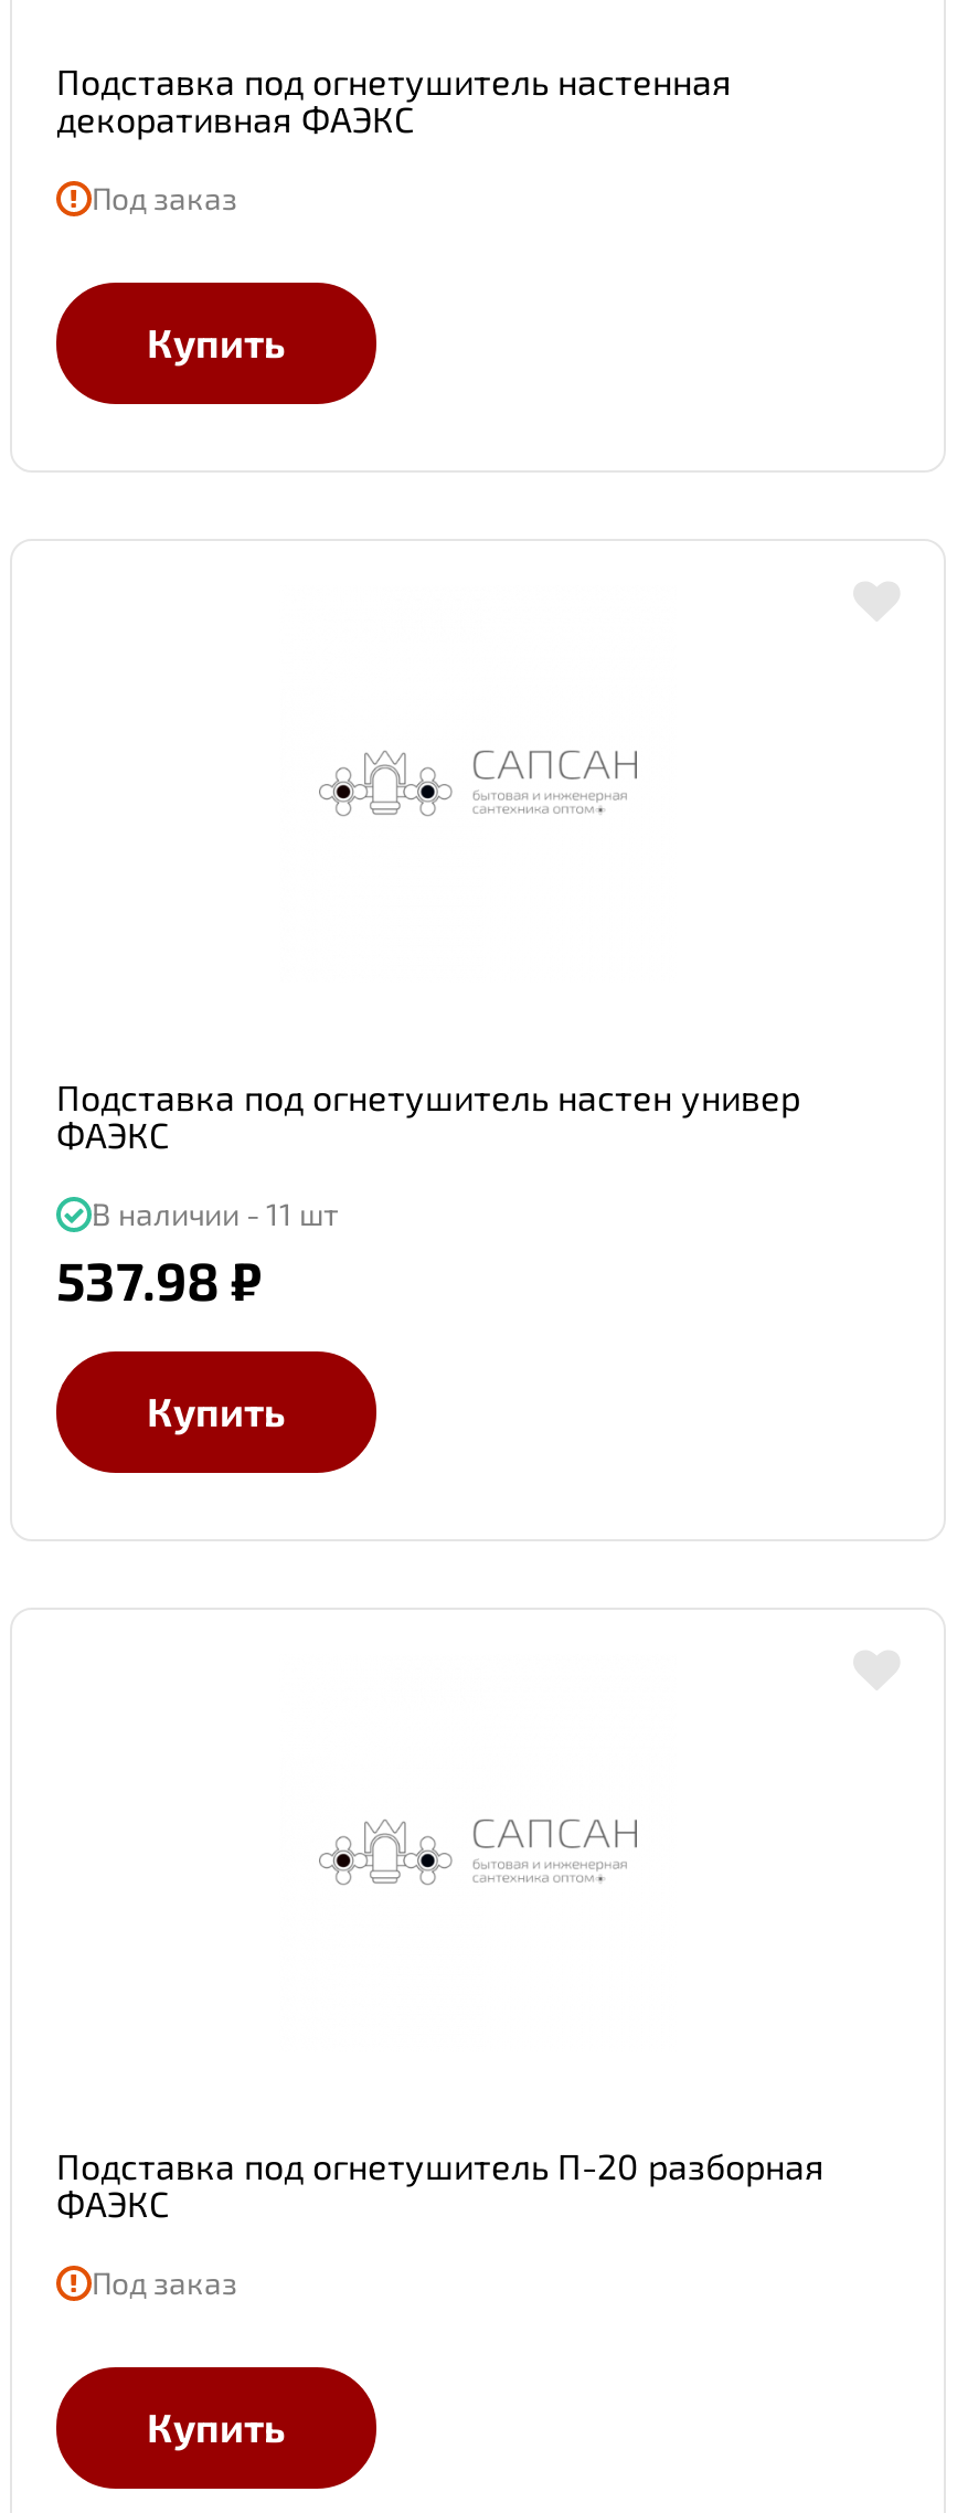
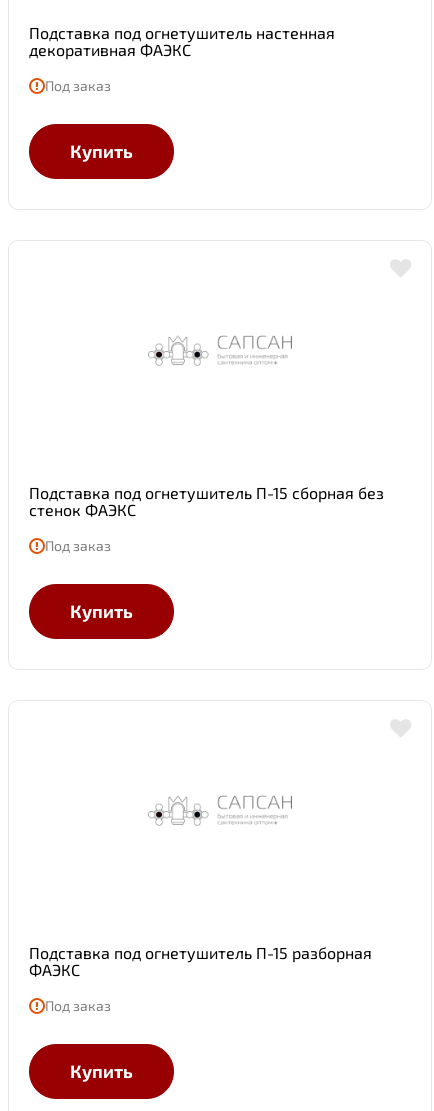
- Подставка под огнетушитель настен универ
- ФАЭКС
+ Подставка под огнетушитель П-15 сборная без
+ стенок ФАЭКС

- В наличии - 11 шт
- 537.98 ₽
+ Под заказ

- Подставка под огнетушитель П-20 разборная
+ Подставка под огнетушитель П-15 разборная
